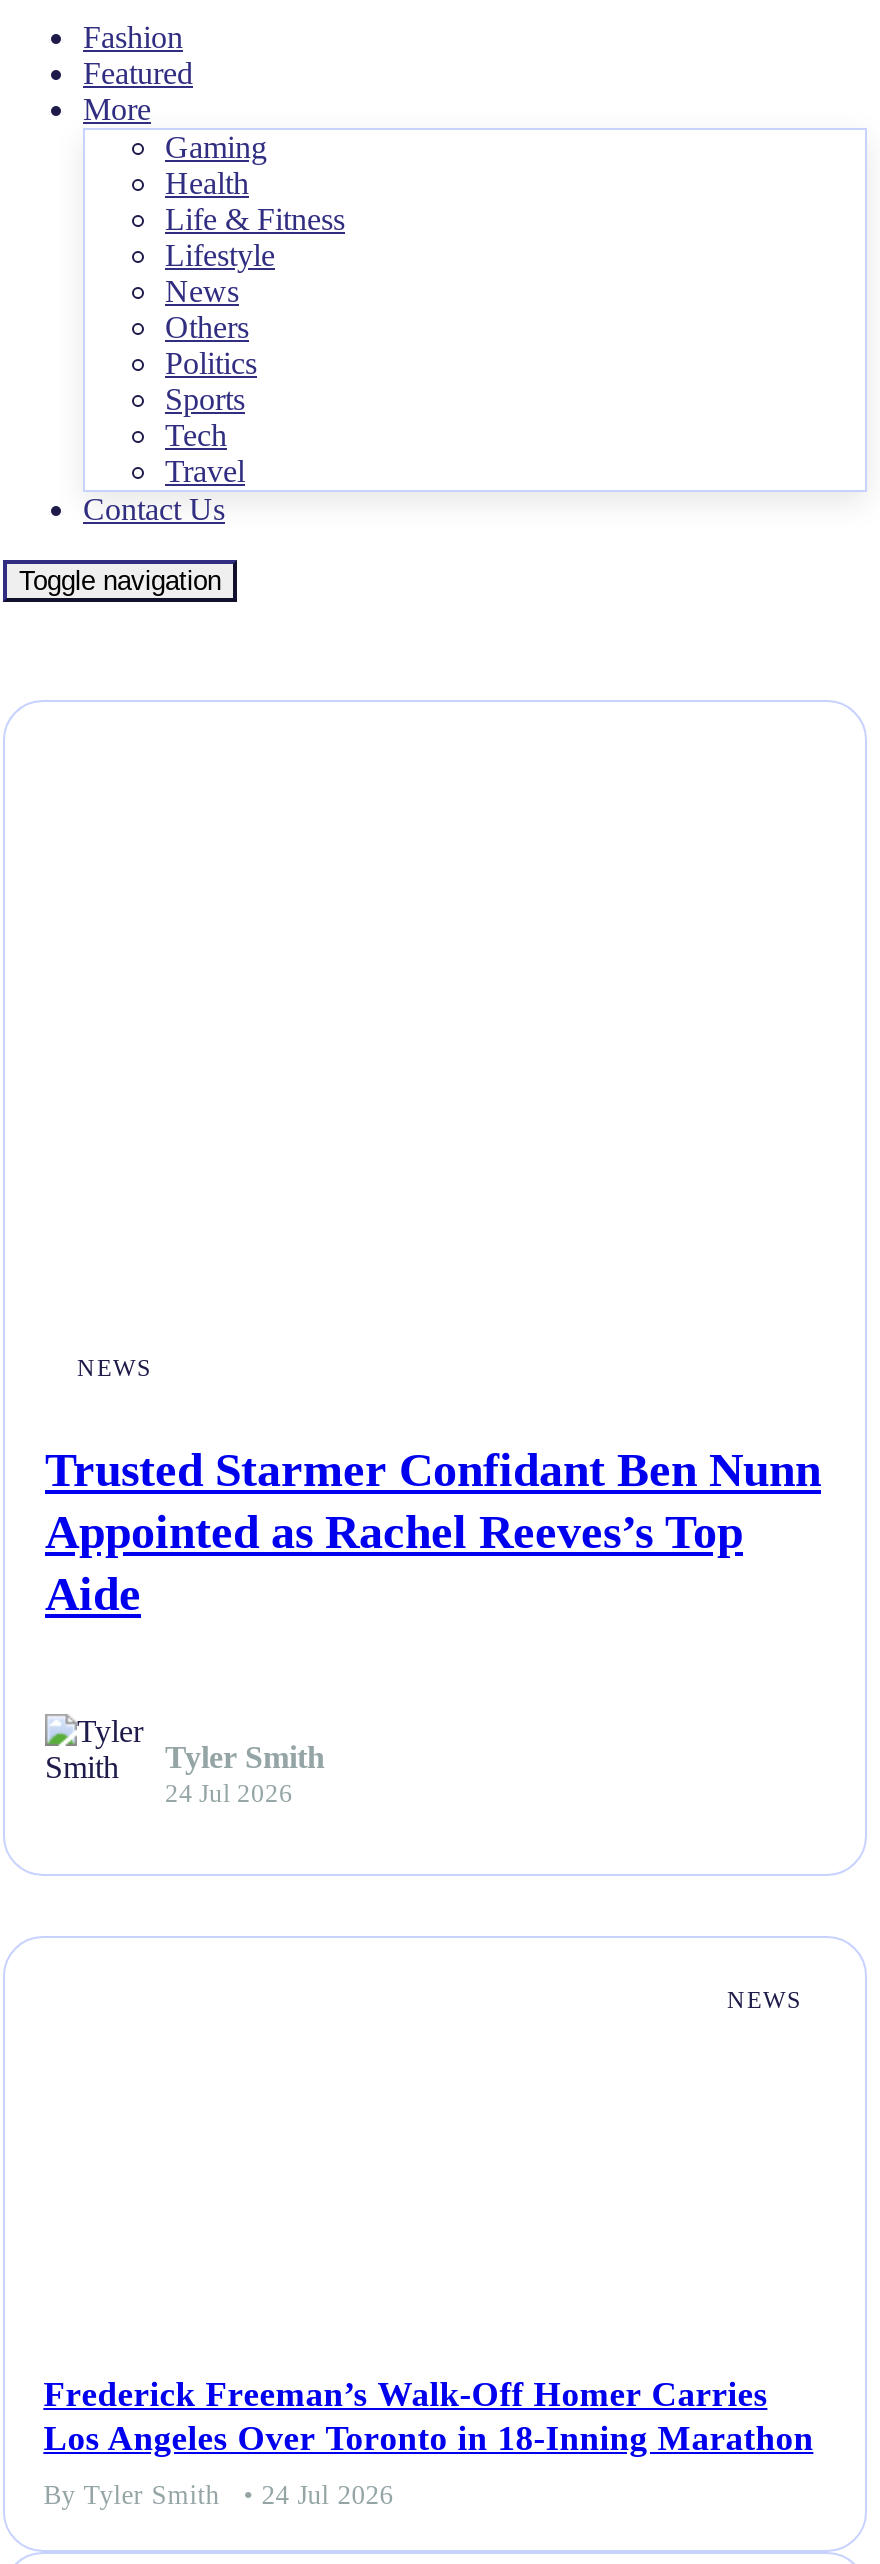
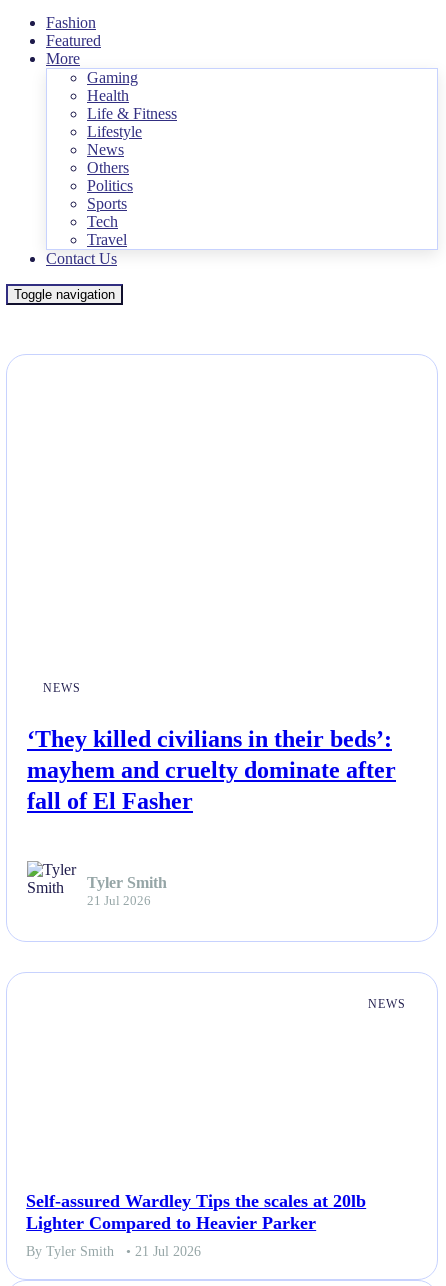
- Trusted Starmer Confidant Ben Nunn
- Appointed as Rachel Reeves’s Top
- Aide
+ ‘They killed civilians in their beds’:
+ mayhem and cruelty dominate after
+ fall of El Fasher

- 24 Jul 2026
+ 21 Jul 2026

- Frederick Freeman’s Walk-Off Homer Carries
- Los Angeles Over Toronto in 18-Inning Marathon
+ Self-assured Wardley Tips the scales at 20lb
+ Lighter Compared to Heavier Parker

- By Tyler Smith • 24 Jul 2026
+ By Tyler Smith • 21 Jul 2026
